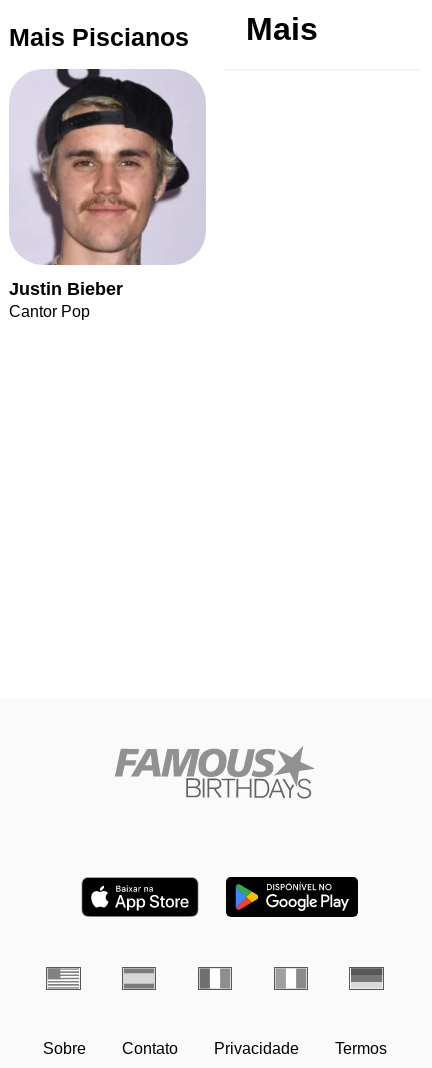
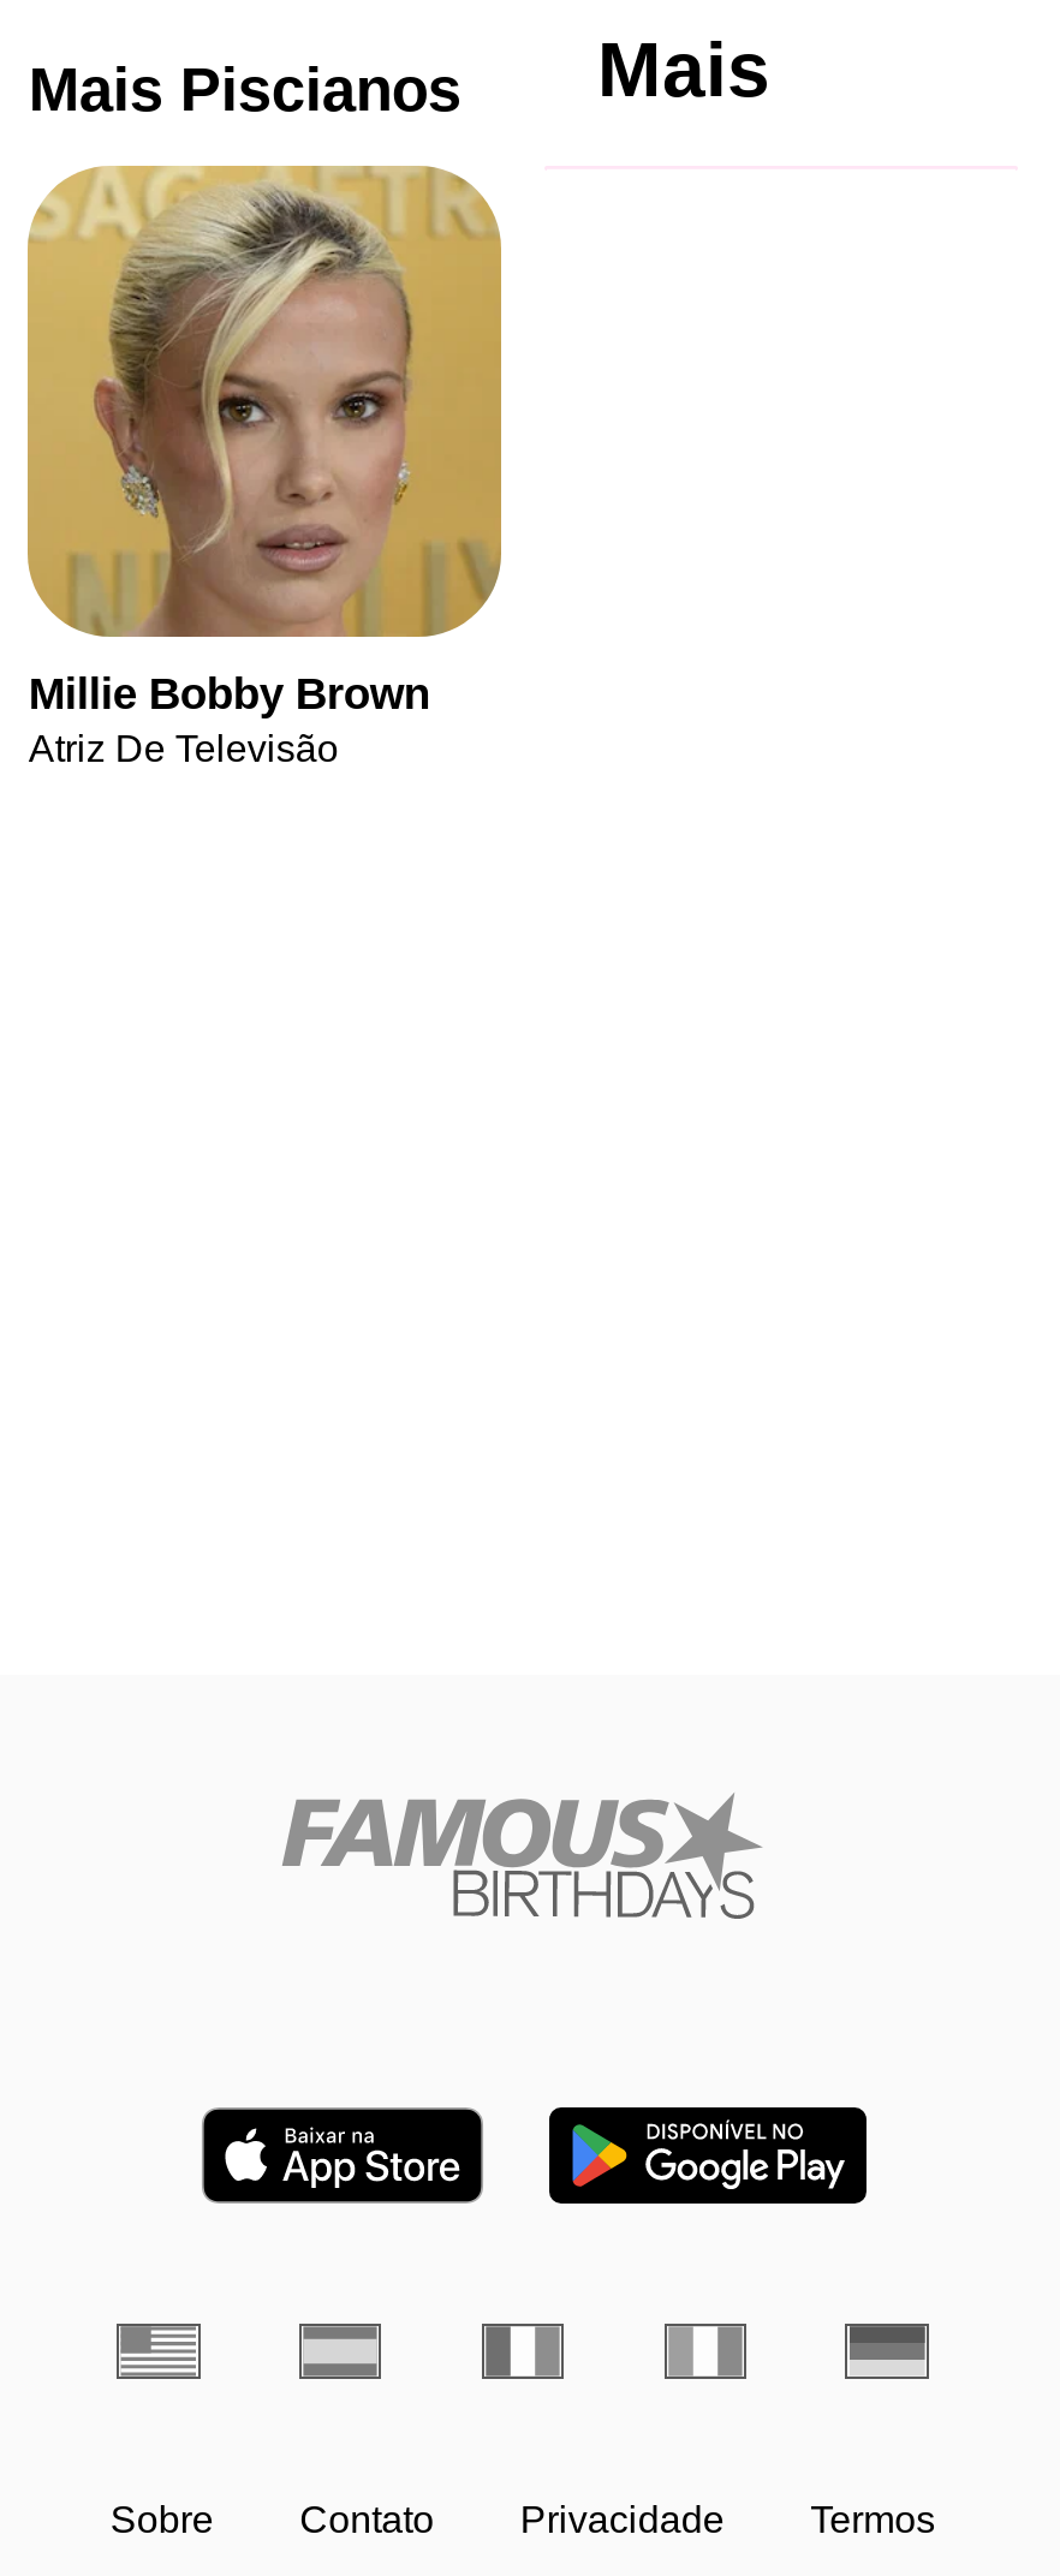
- [image]
- Justin Bieber
- Cantor Pop
+ [image]
+ Millie Bobby Brown
+ Atriz De Televisão
